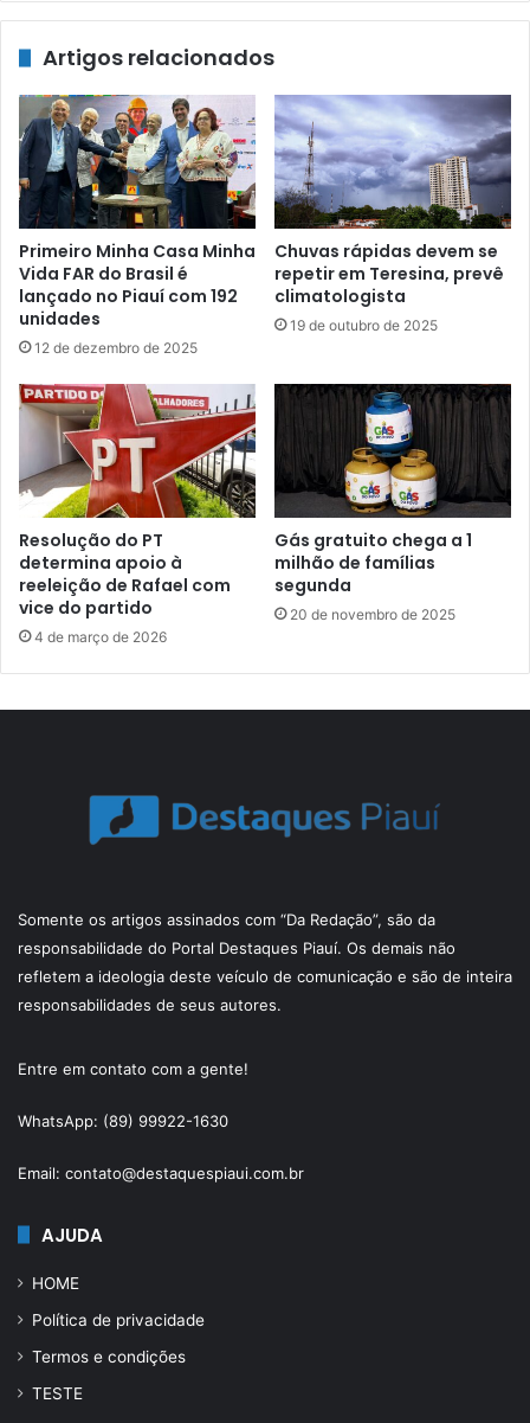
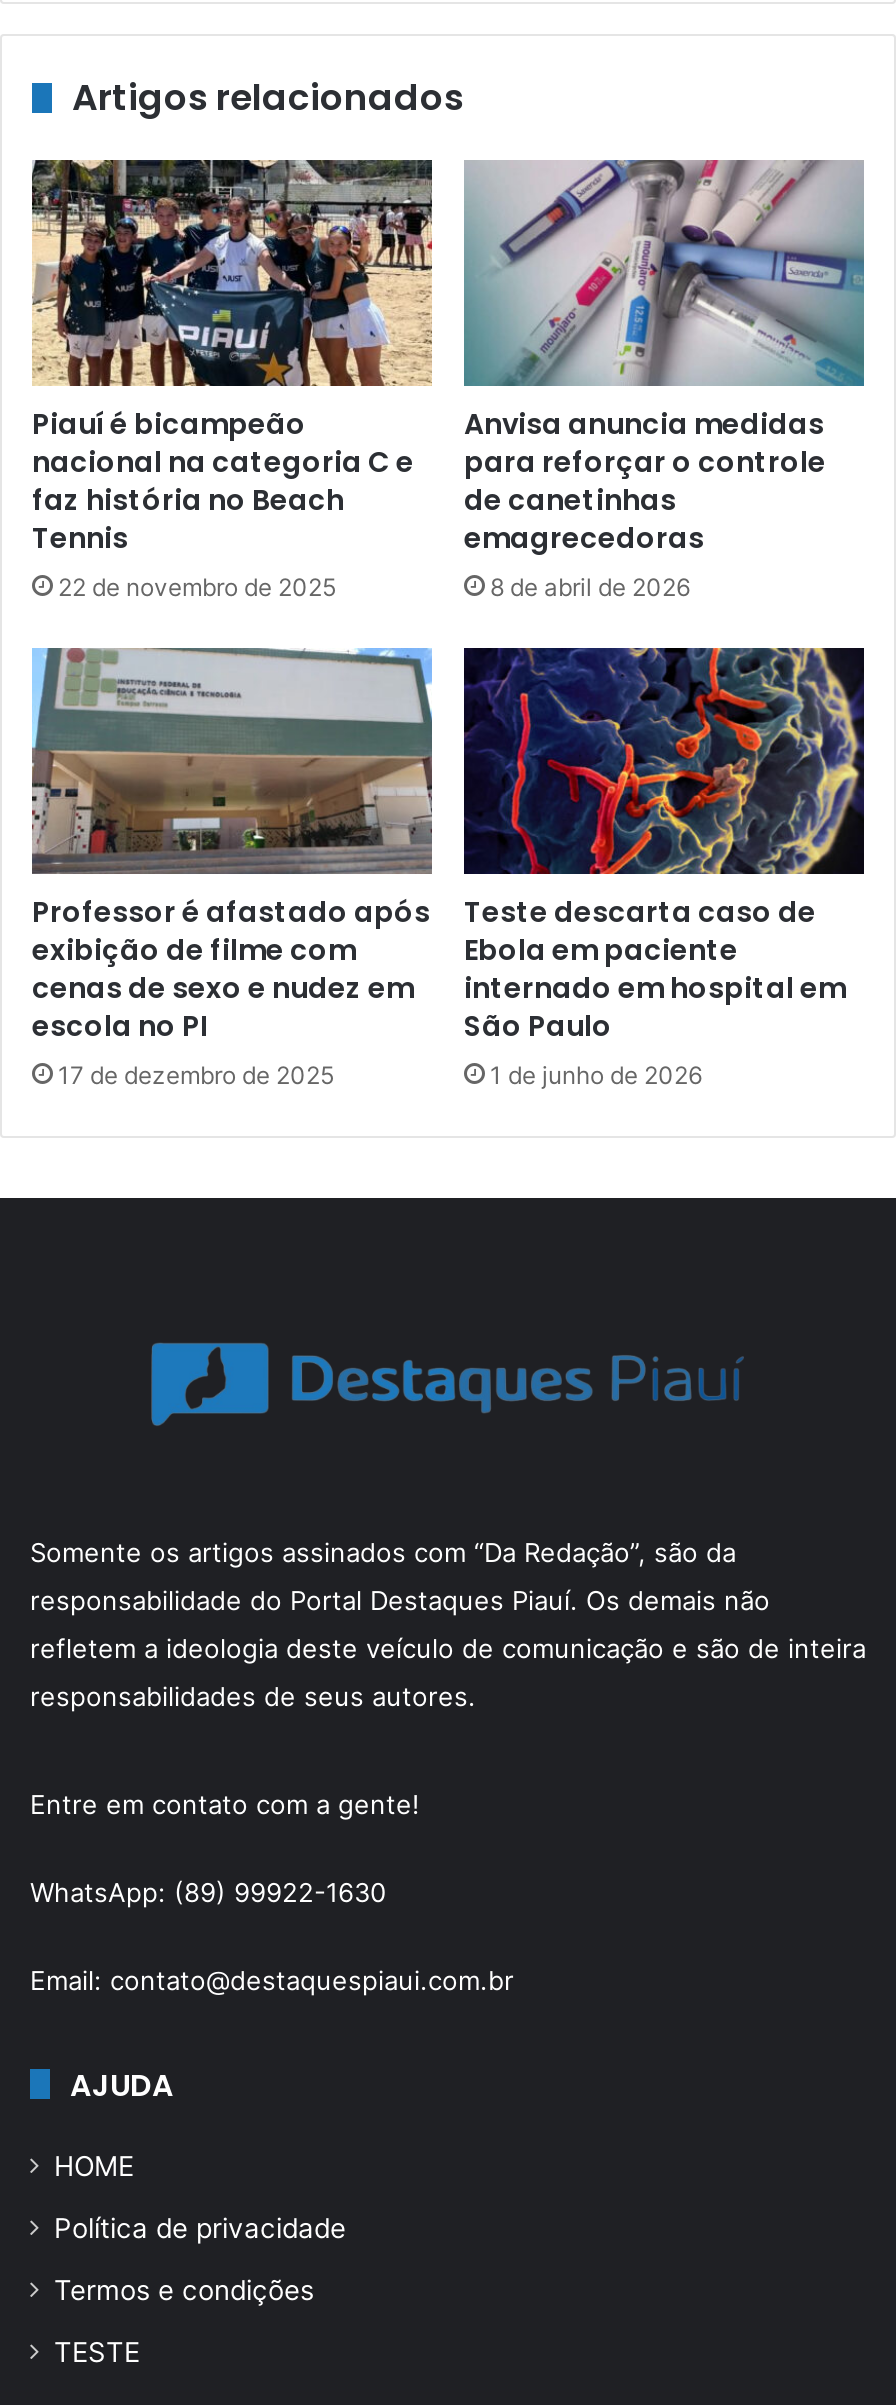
- [image]
- Primeiro Minha Casa Minha
- Vida FAR do Brasil é
- lançado no Piauí com 192
- unidades
- 12 de dezembro de 2025
+ [image]
+ Piauí é bicampeão
+ nacional na categoria C e
+ faz história no Beach
+ Tennis
+ 22 de novembro de 2025

- [image]
- Chuvas rápidas devem se
- repetir em Teresina, prevê
- climatologista
- 19 de outubro de 2025
+ [image]
+ Anvisa anuncia medidas
+ para reforçar o controle
+ de canetinhas
+ emagrecedoras
+ 8 de abril de 2026

- [image]
- Resolução do PT
- determina apoio à
- reeleição de Rafael com
- vice do partido
- 4 de março de 2026
+ [image]
+ Professor é afastado após
+ exibição de filme com
+ cenas de sexo e nudez em
+ escola no PI
+ 17 de dezembro de 2025

- [image]
- Gás gratuito chega a 1
- milhão de famílias
- segunda
- 20 de novembro de 2025
+ [image]
+ Teste descarta caso de
+ Ebola em paciente
+ internado em hospital em
+ São Paulo
+ 1 de junho de 2026
